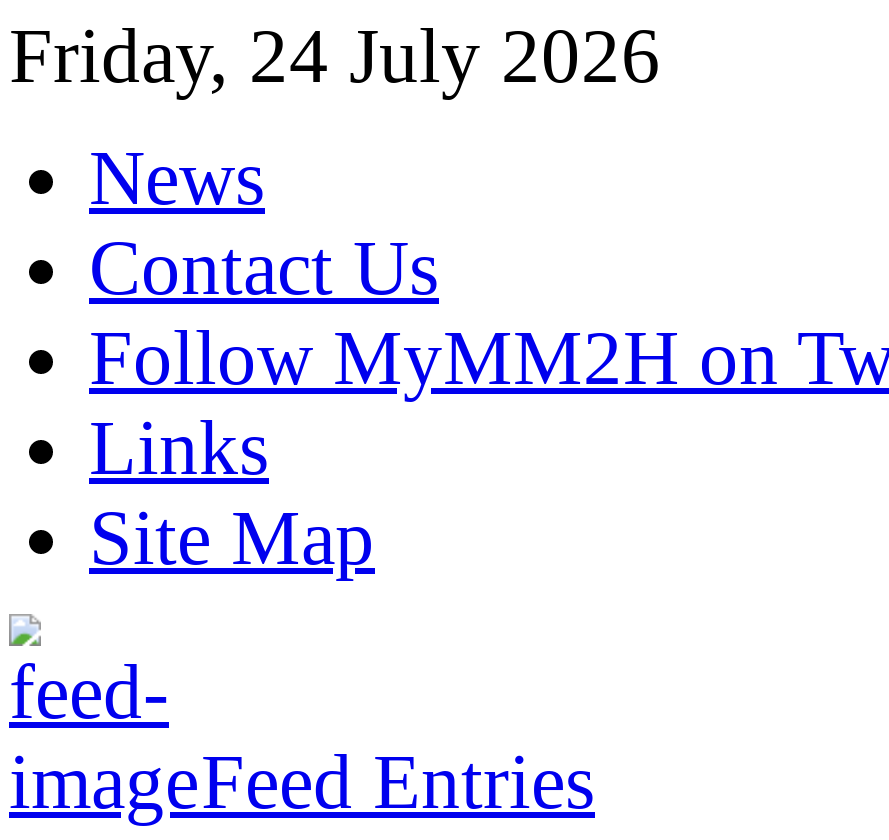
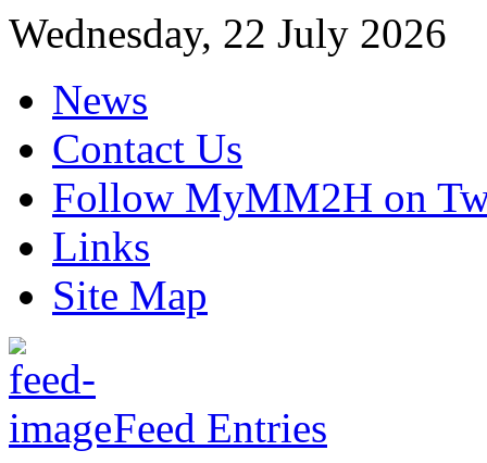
- Friday, 24 July 2026
+ Wednesday, 22 July 2026
